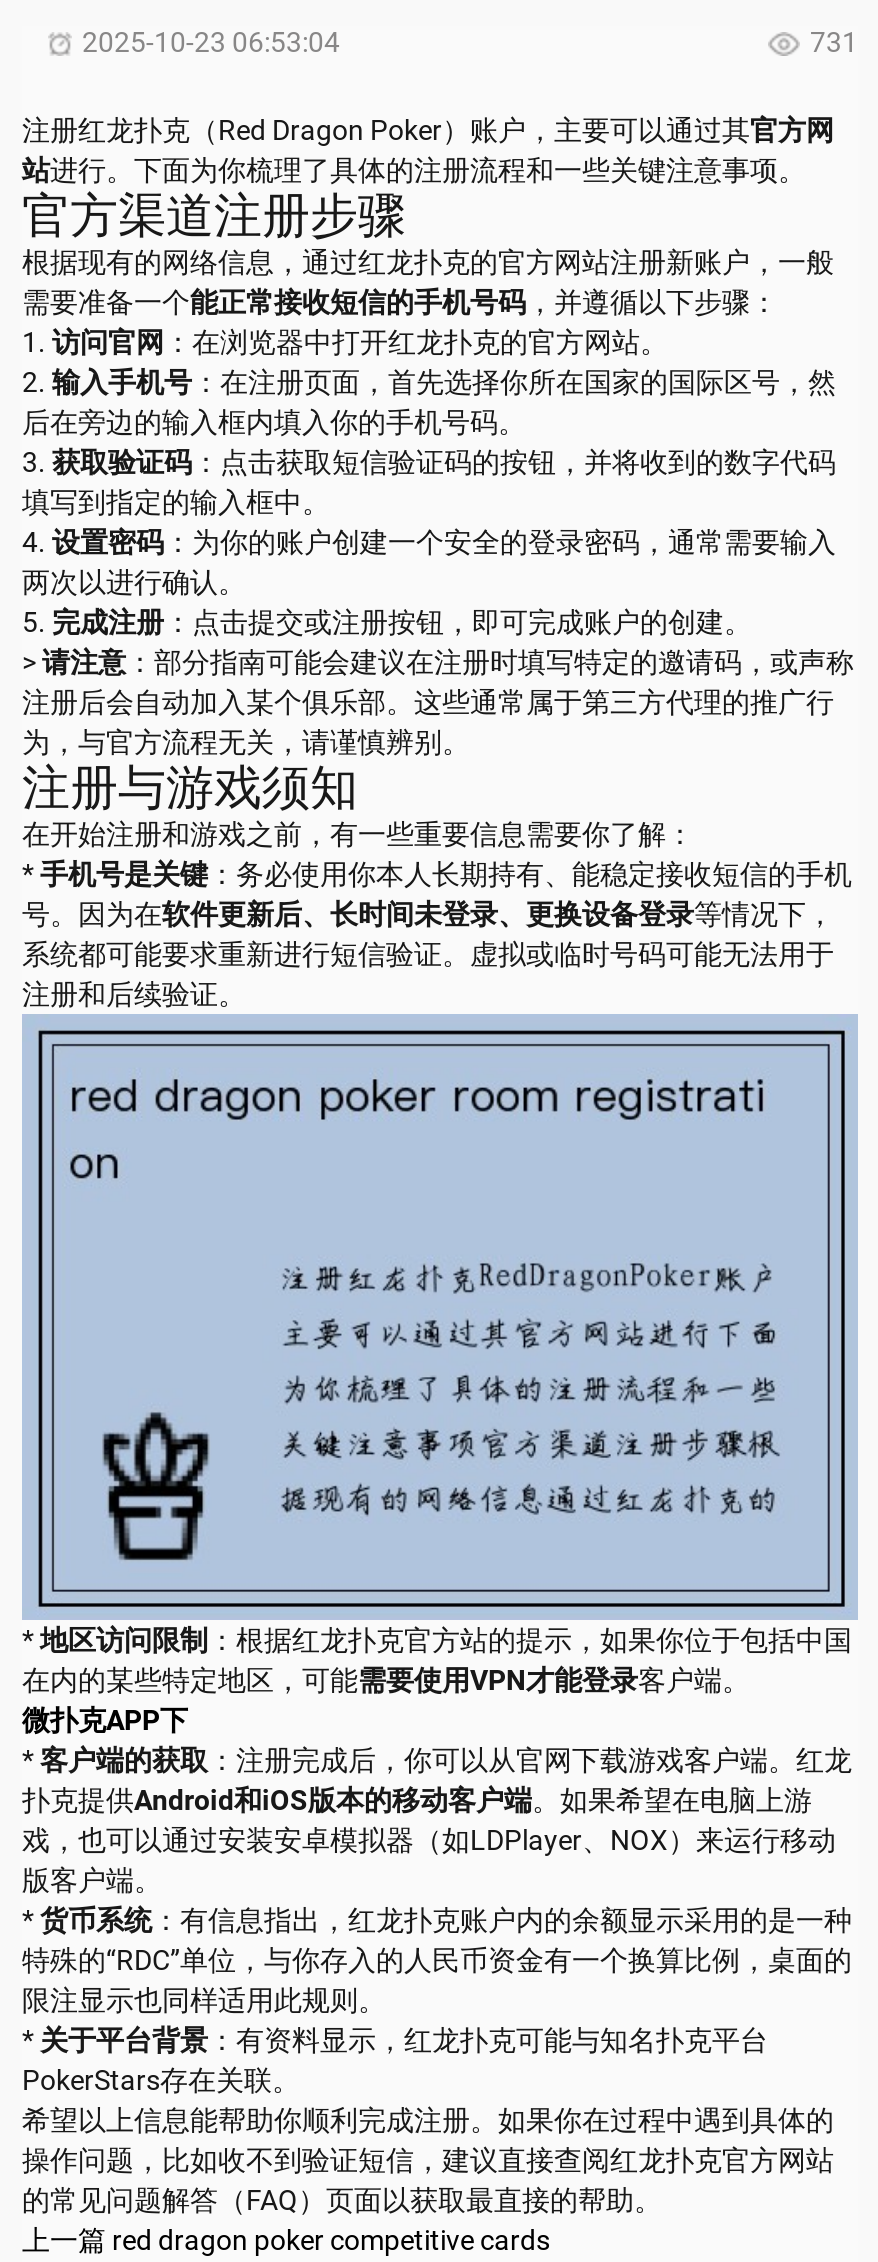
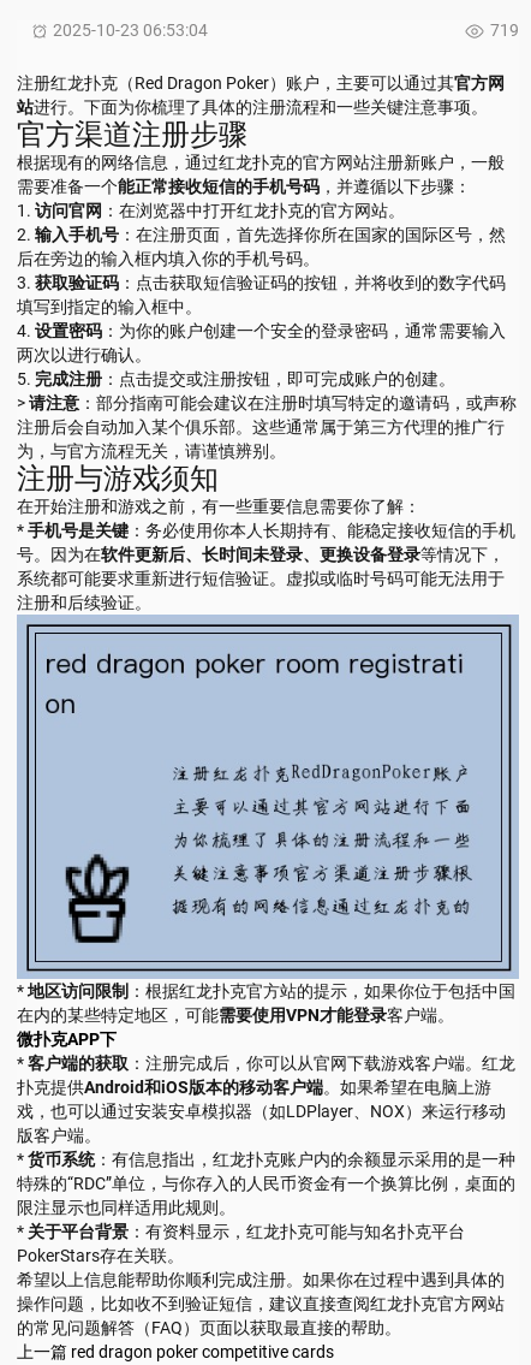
- 731
+ 719
